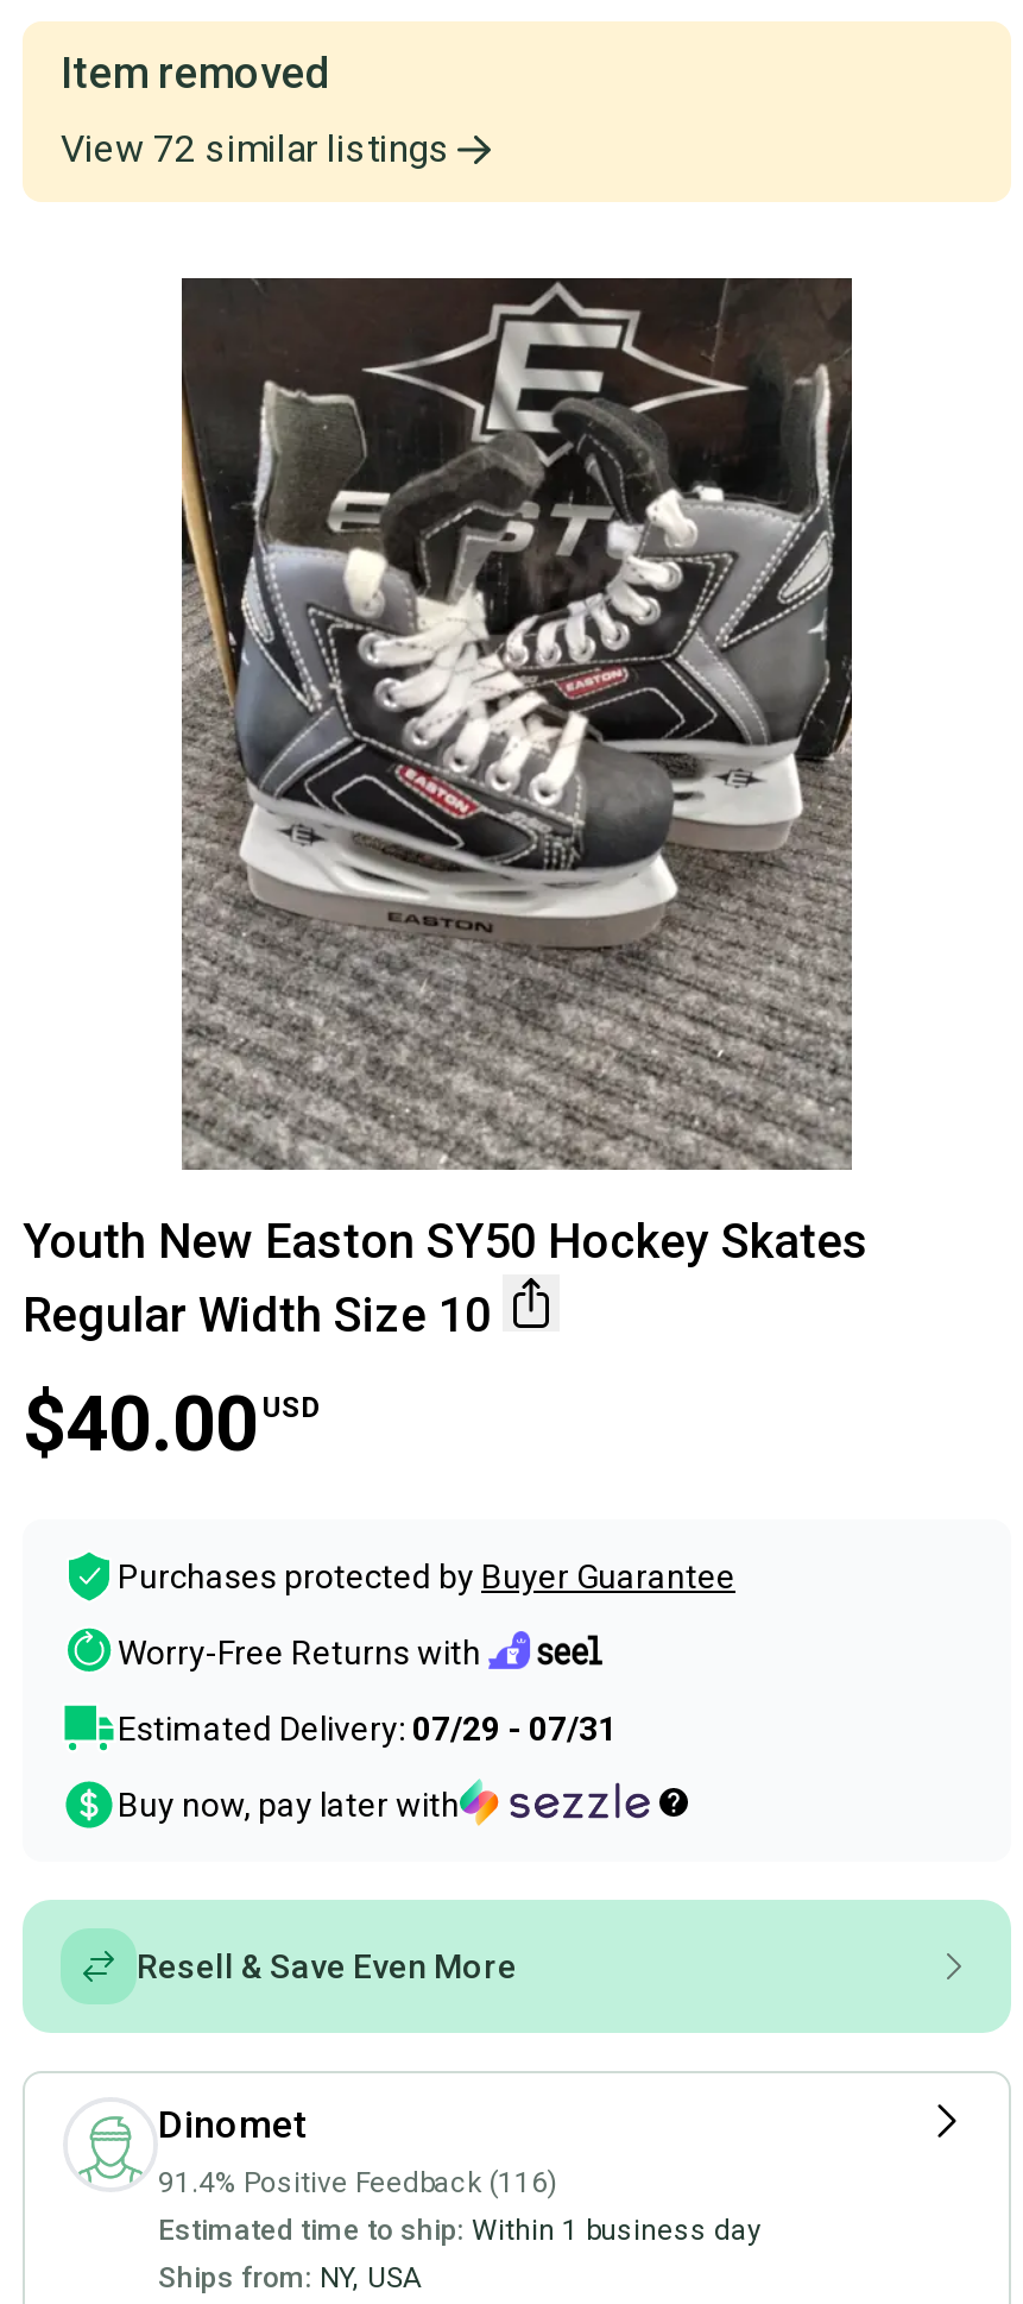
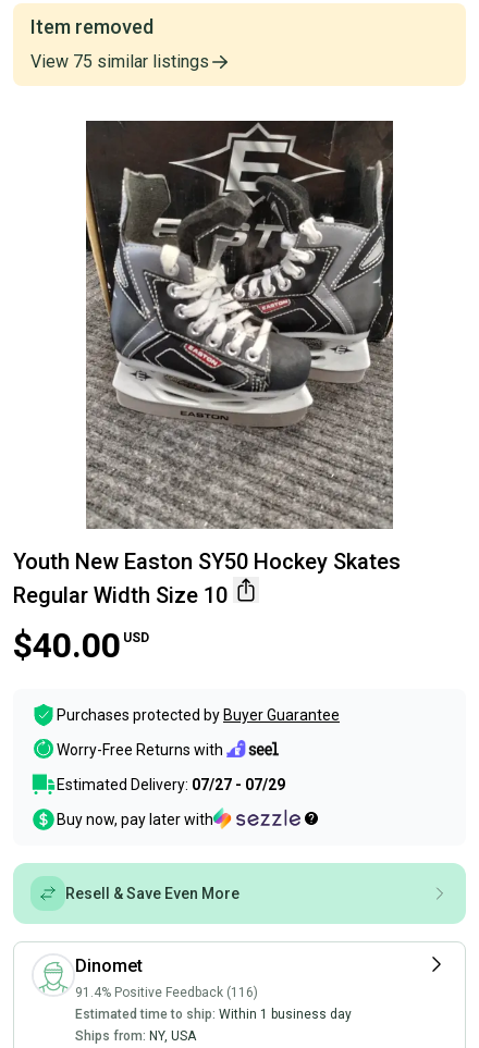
- View 72 similar listings
+ View 75 similar listings

- Estimated Delivery: 07/29 - 07/31
+ Estimated Delivery: 07/27 - 07/29
